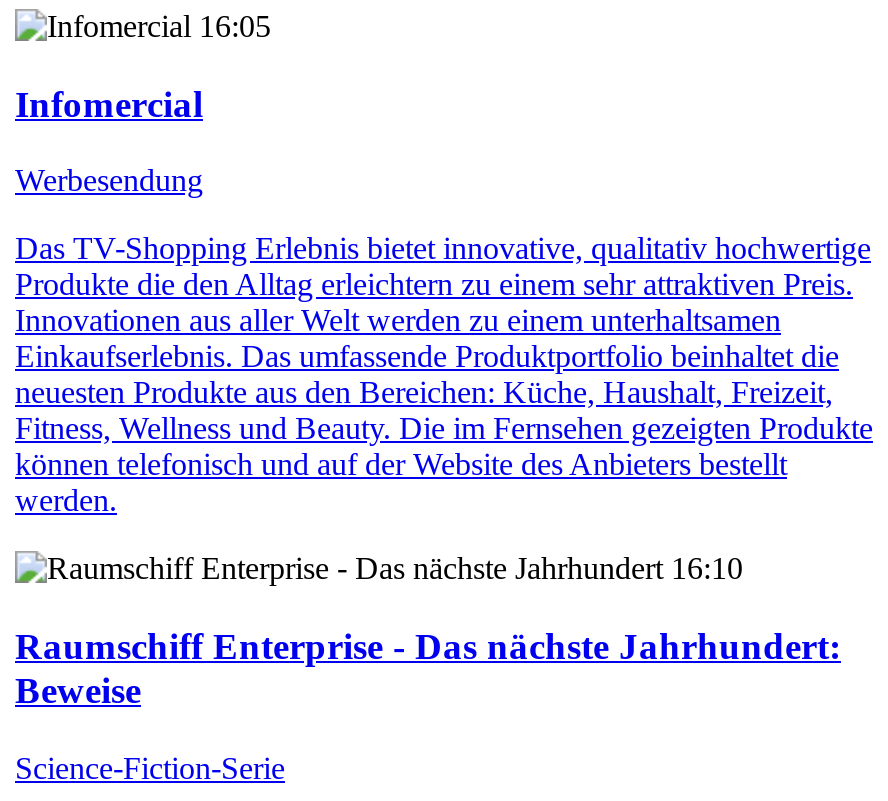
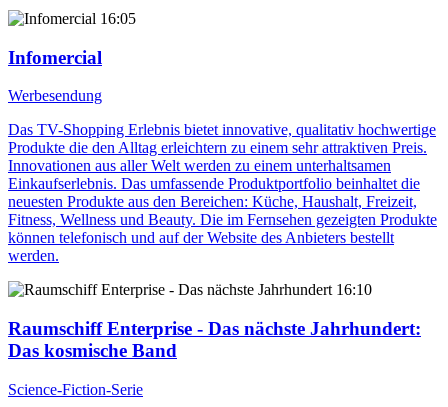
- Beweise
+ Das kosmische Band
